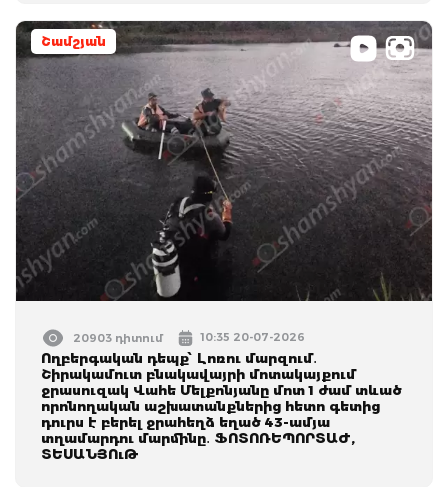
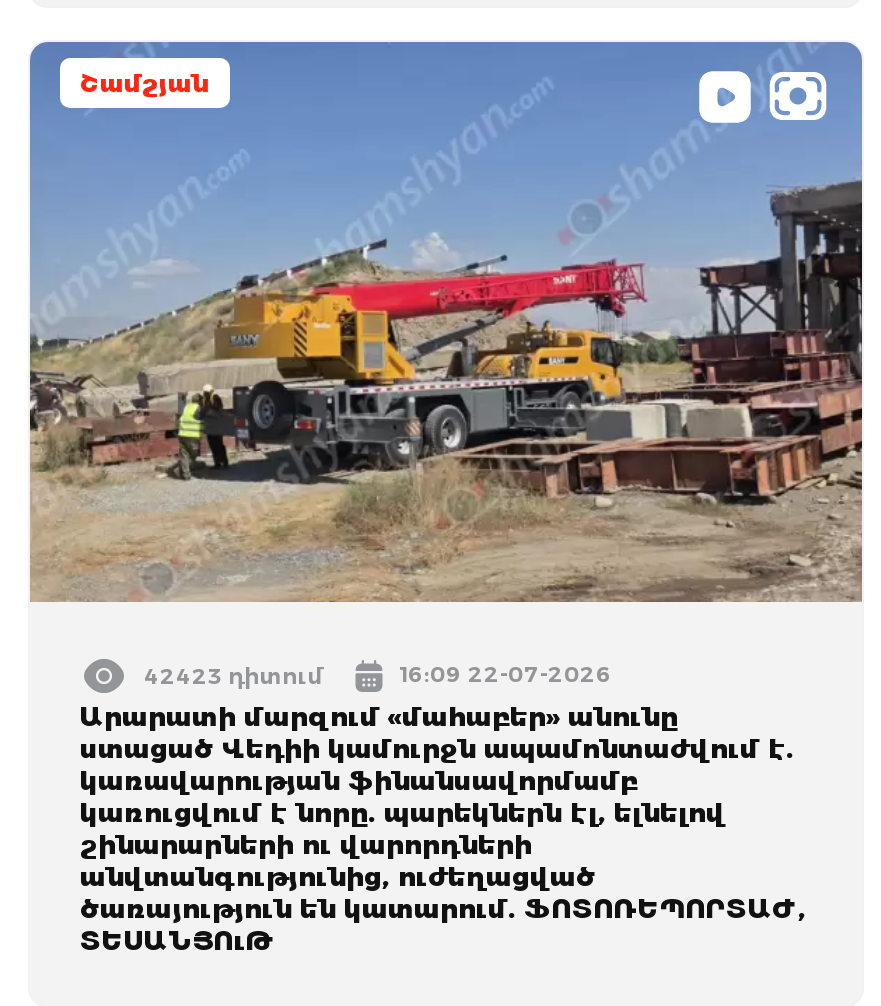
- [image]
- 20903 դիտում
- 10:35 20-07-2026
- Ողբերգական դեպք՝ Լոռու մարզում․
- Շիրակամուտ բնակավայրի մոտակայքում
- ջրասուզակ Վահե Մելքոնյանը մոտ 1 ժամ տևած
- որոնողական աշխատանքներից հետո գետից
- դուրս է բերել ջրահեղձ եղած 43-ամյա
- տղամարդու մարմինը․ ՖՈՏՈՌԵՊՈՐՏԱԺ,
+ [image]
+ 42423 դիտում
+ 16:09 22-07-2026
+ Արարատի մարզում «մահաբեր» անունը
+ ստացած Վեդիի կամուրջն ապամոնտաժվում է.
+ կառավարության ֆինանսավորմամբ
+ կառուցվում է նորը. պարեկներն էլ, ելնելով
+ շինարարների ու վարորդների
+ անվտանգությունից, ուժեղացված
+ ծառայություն են կատարում. ՖՈՏՈՌԵՊՈՐՏԱԺ,
